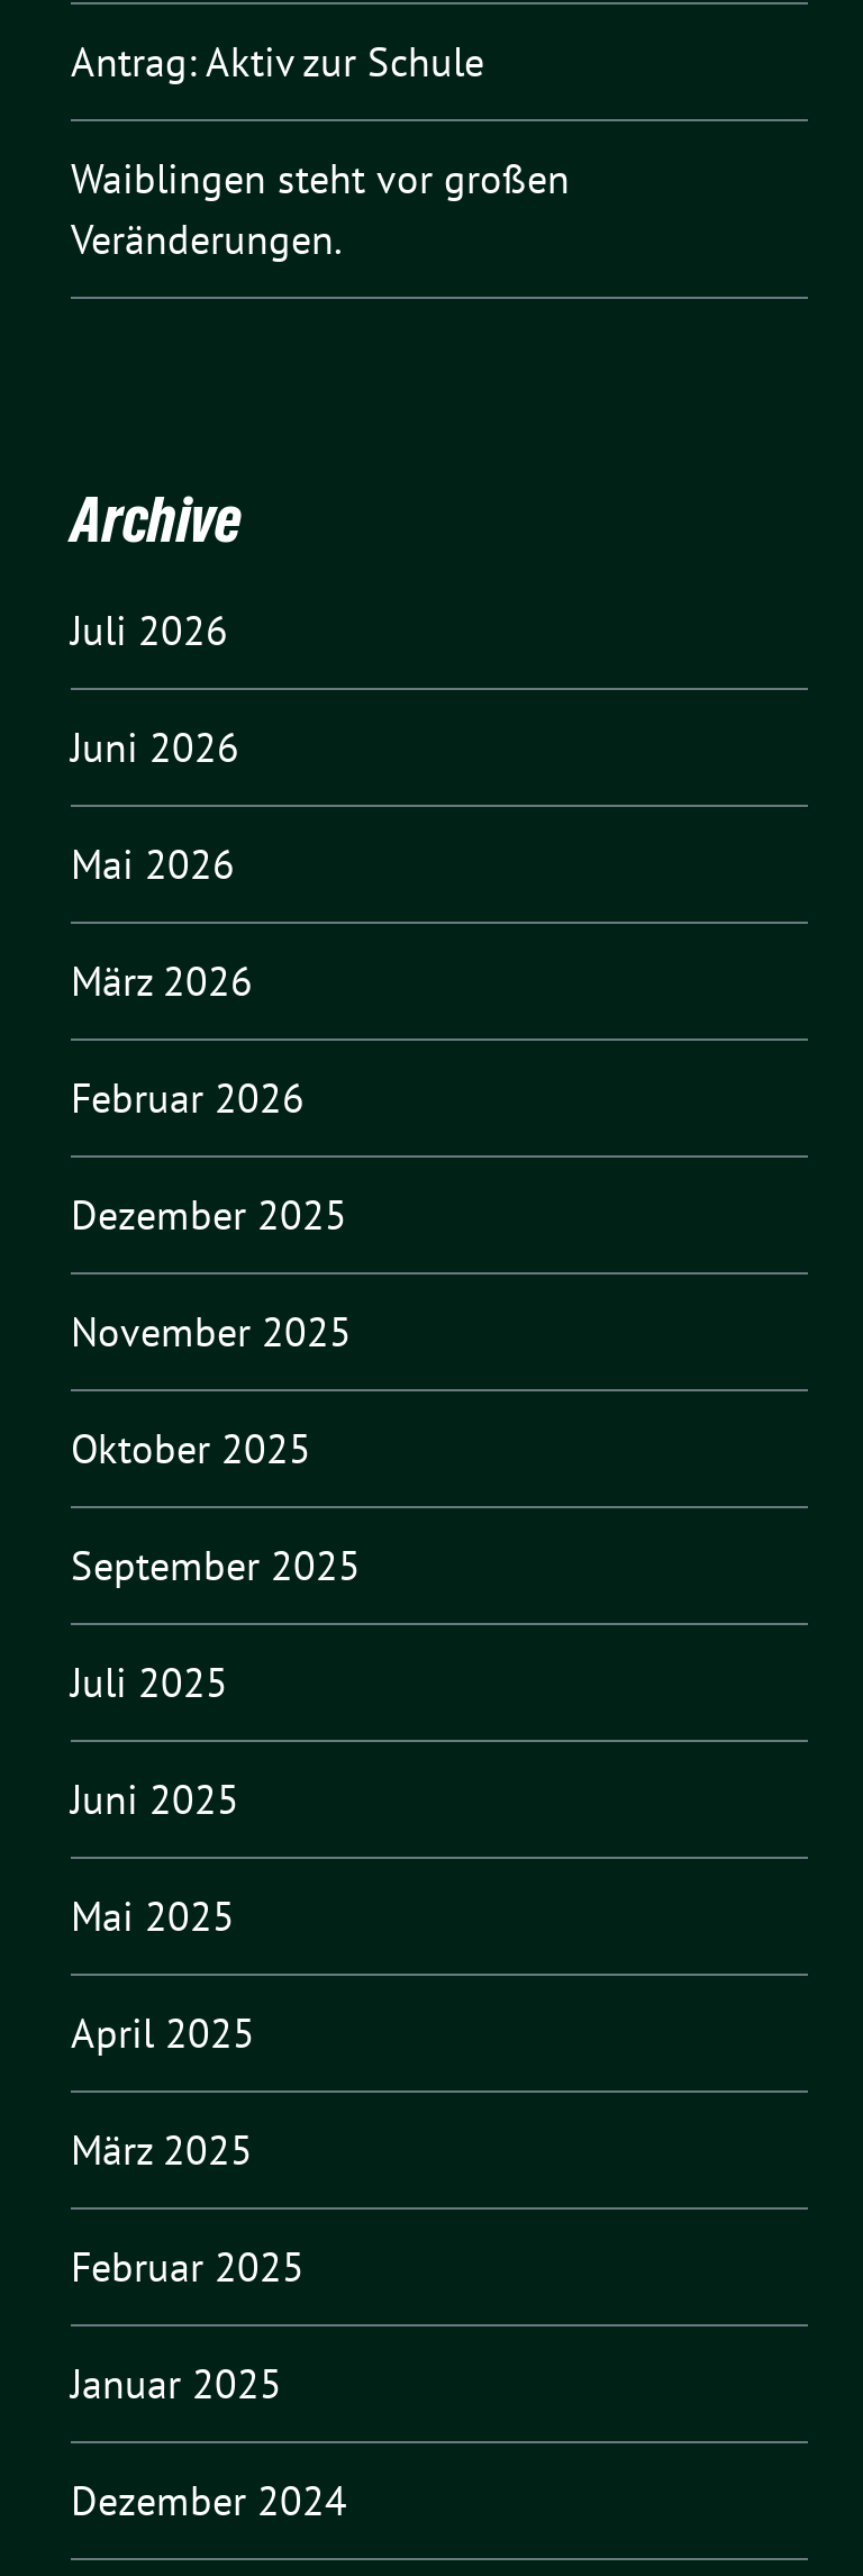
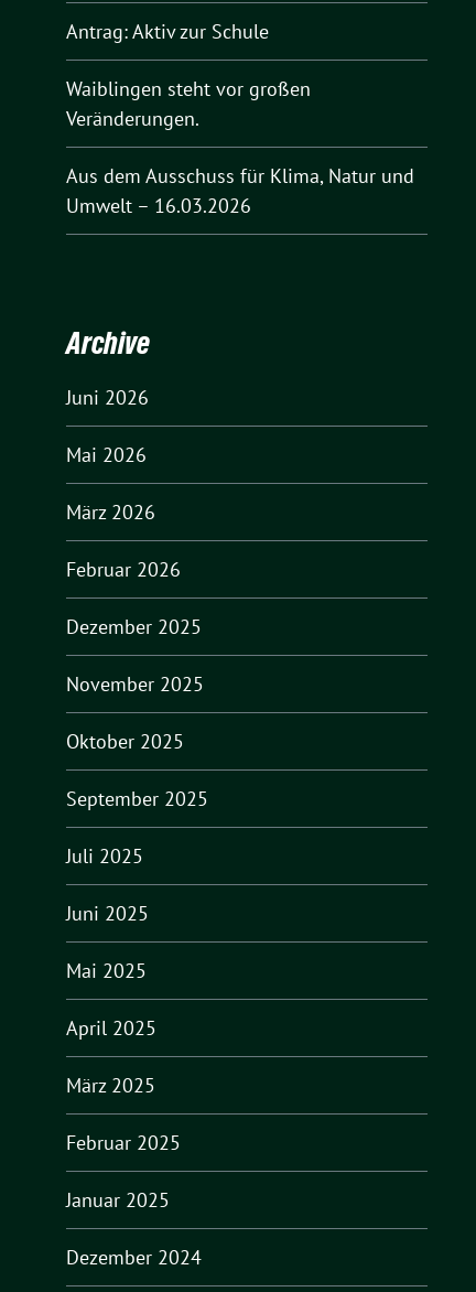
+ Aus dem Ausschuss für Klima, Natur und
+ Umwelt – 16.03.2026

moved down: Archive

- Juli 2026
